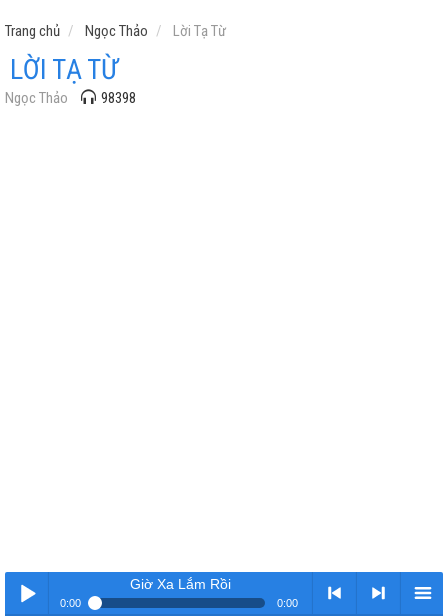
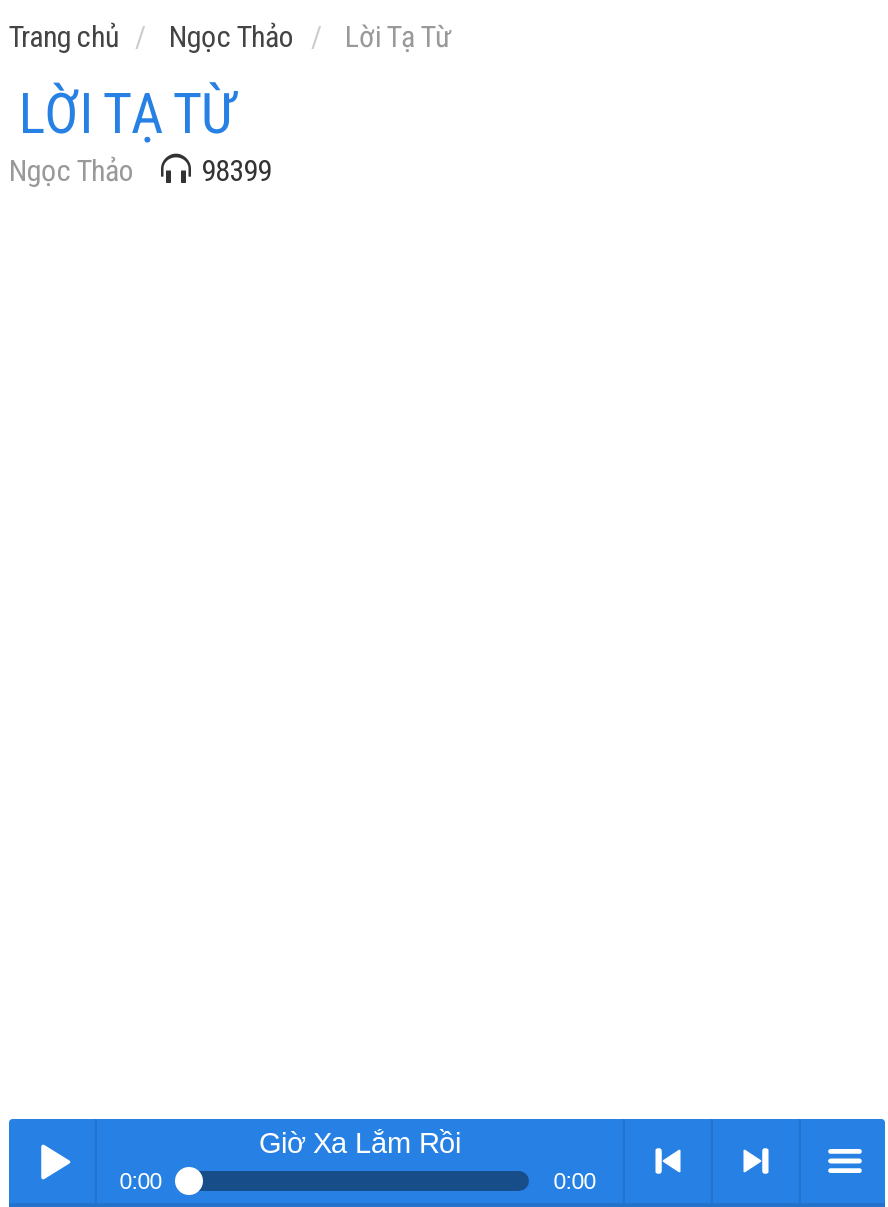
- Ngọc Thảo 98398
+ Ngọc Thảo 98399
